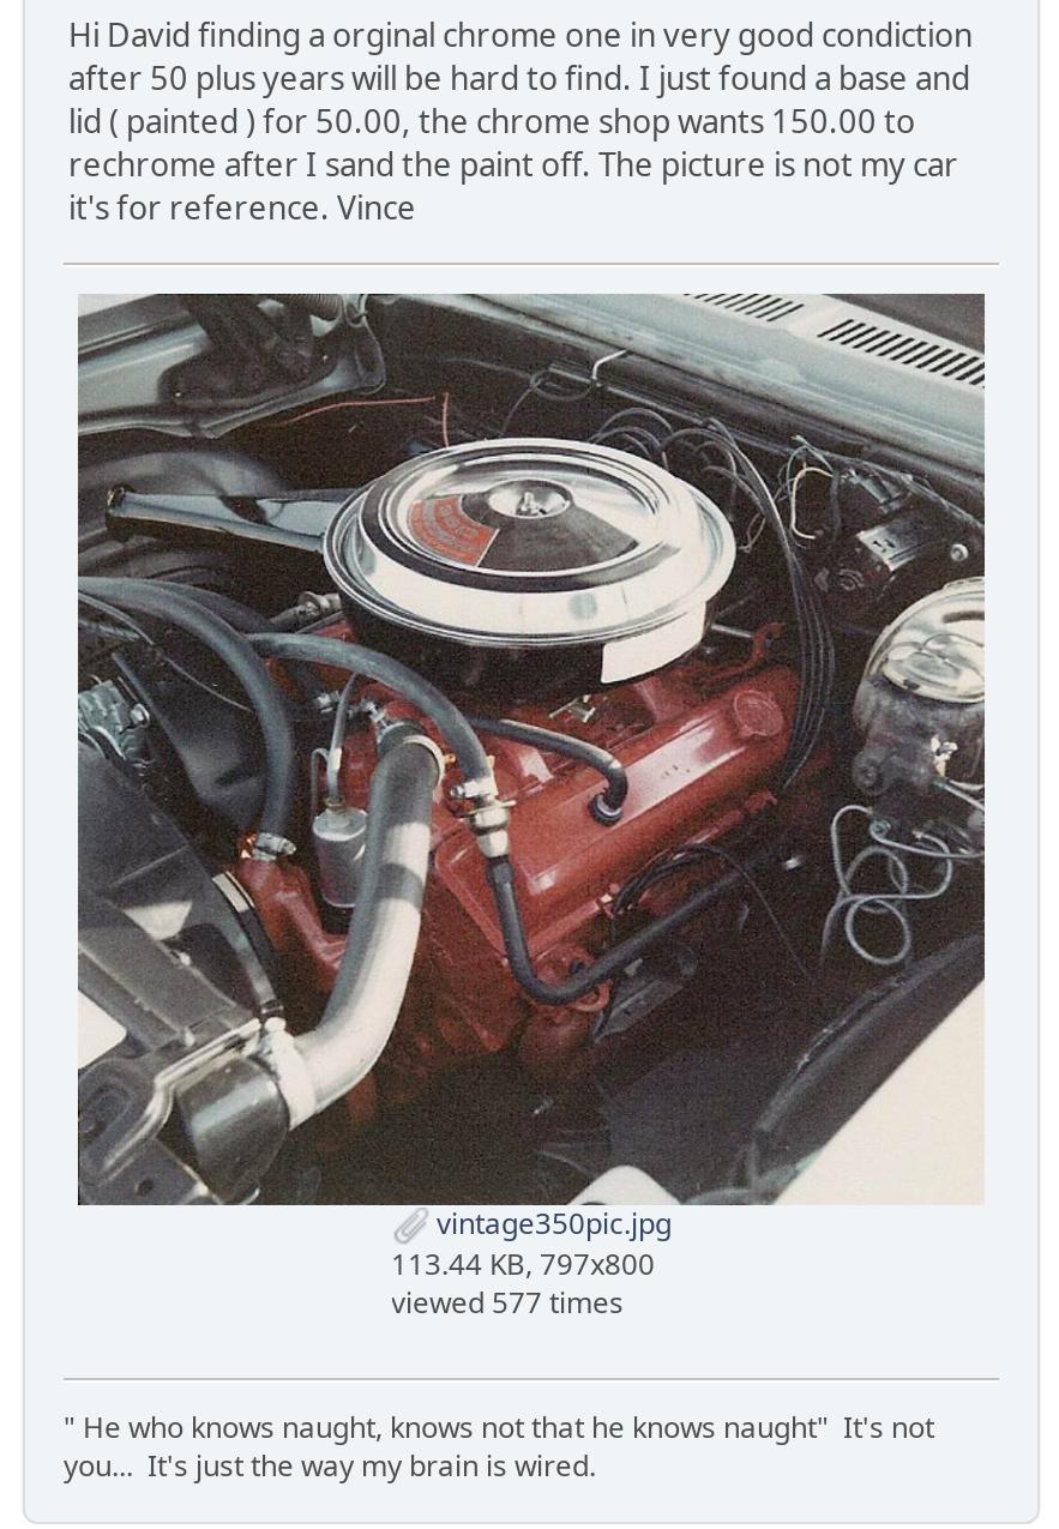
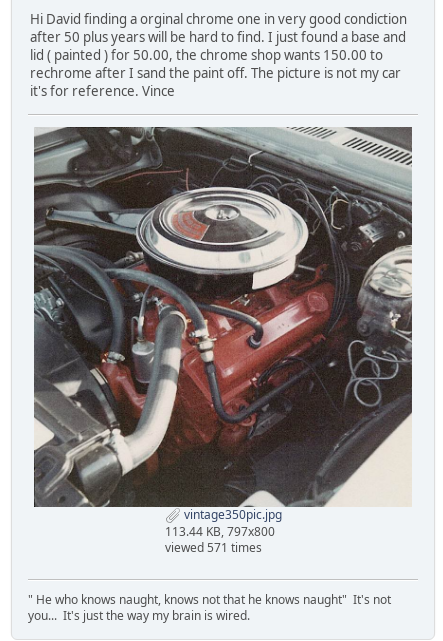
- viewed 577 times
+ viewed 571 times
